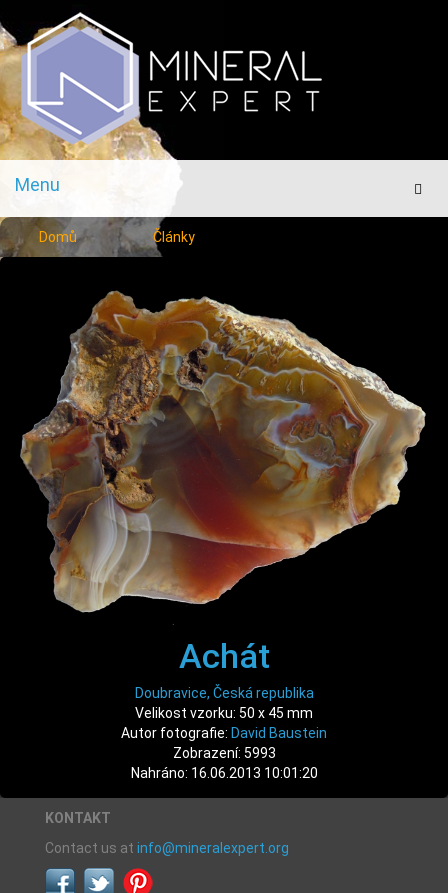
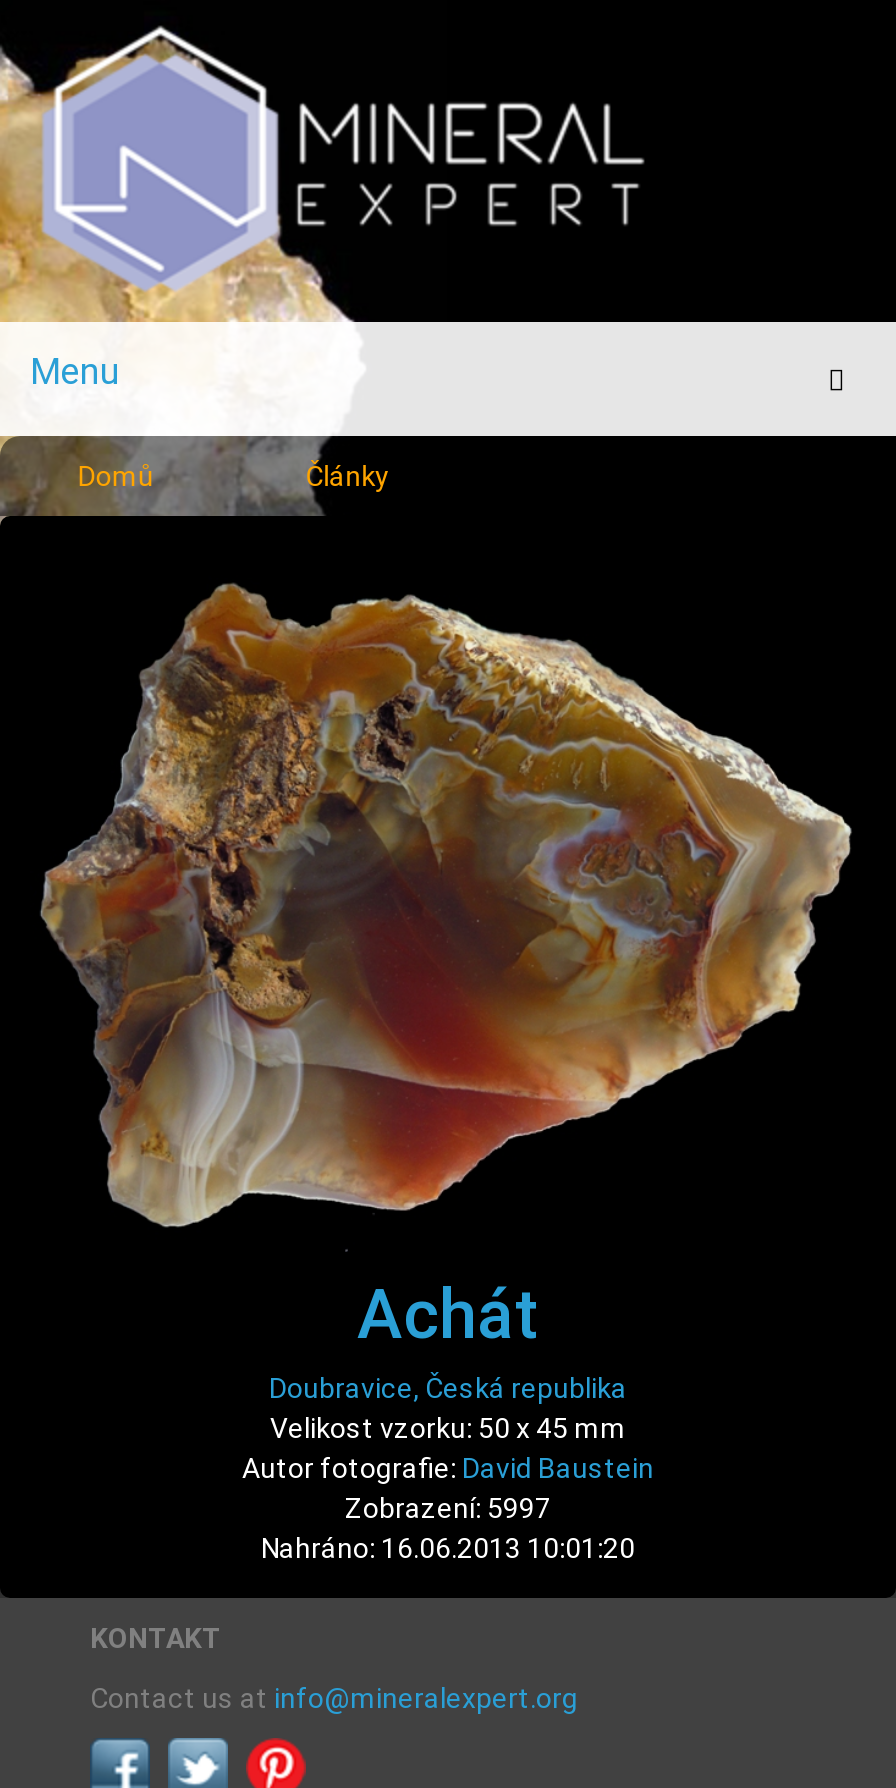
- Zobrazení: 5993
+ Zobrazení: 5997
